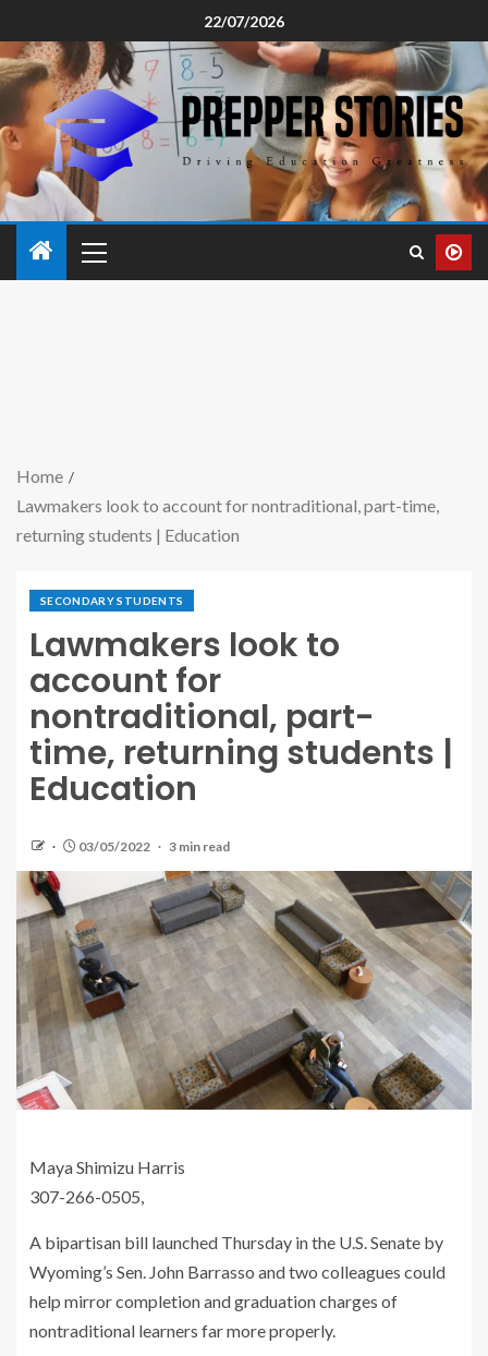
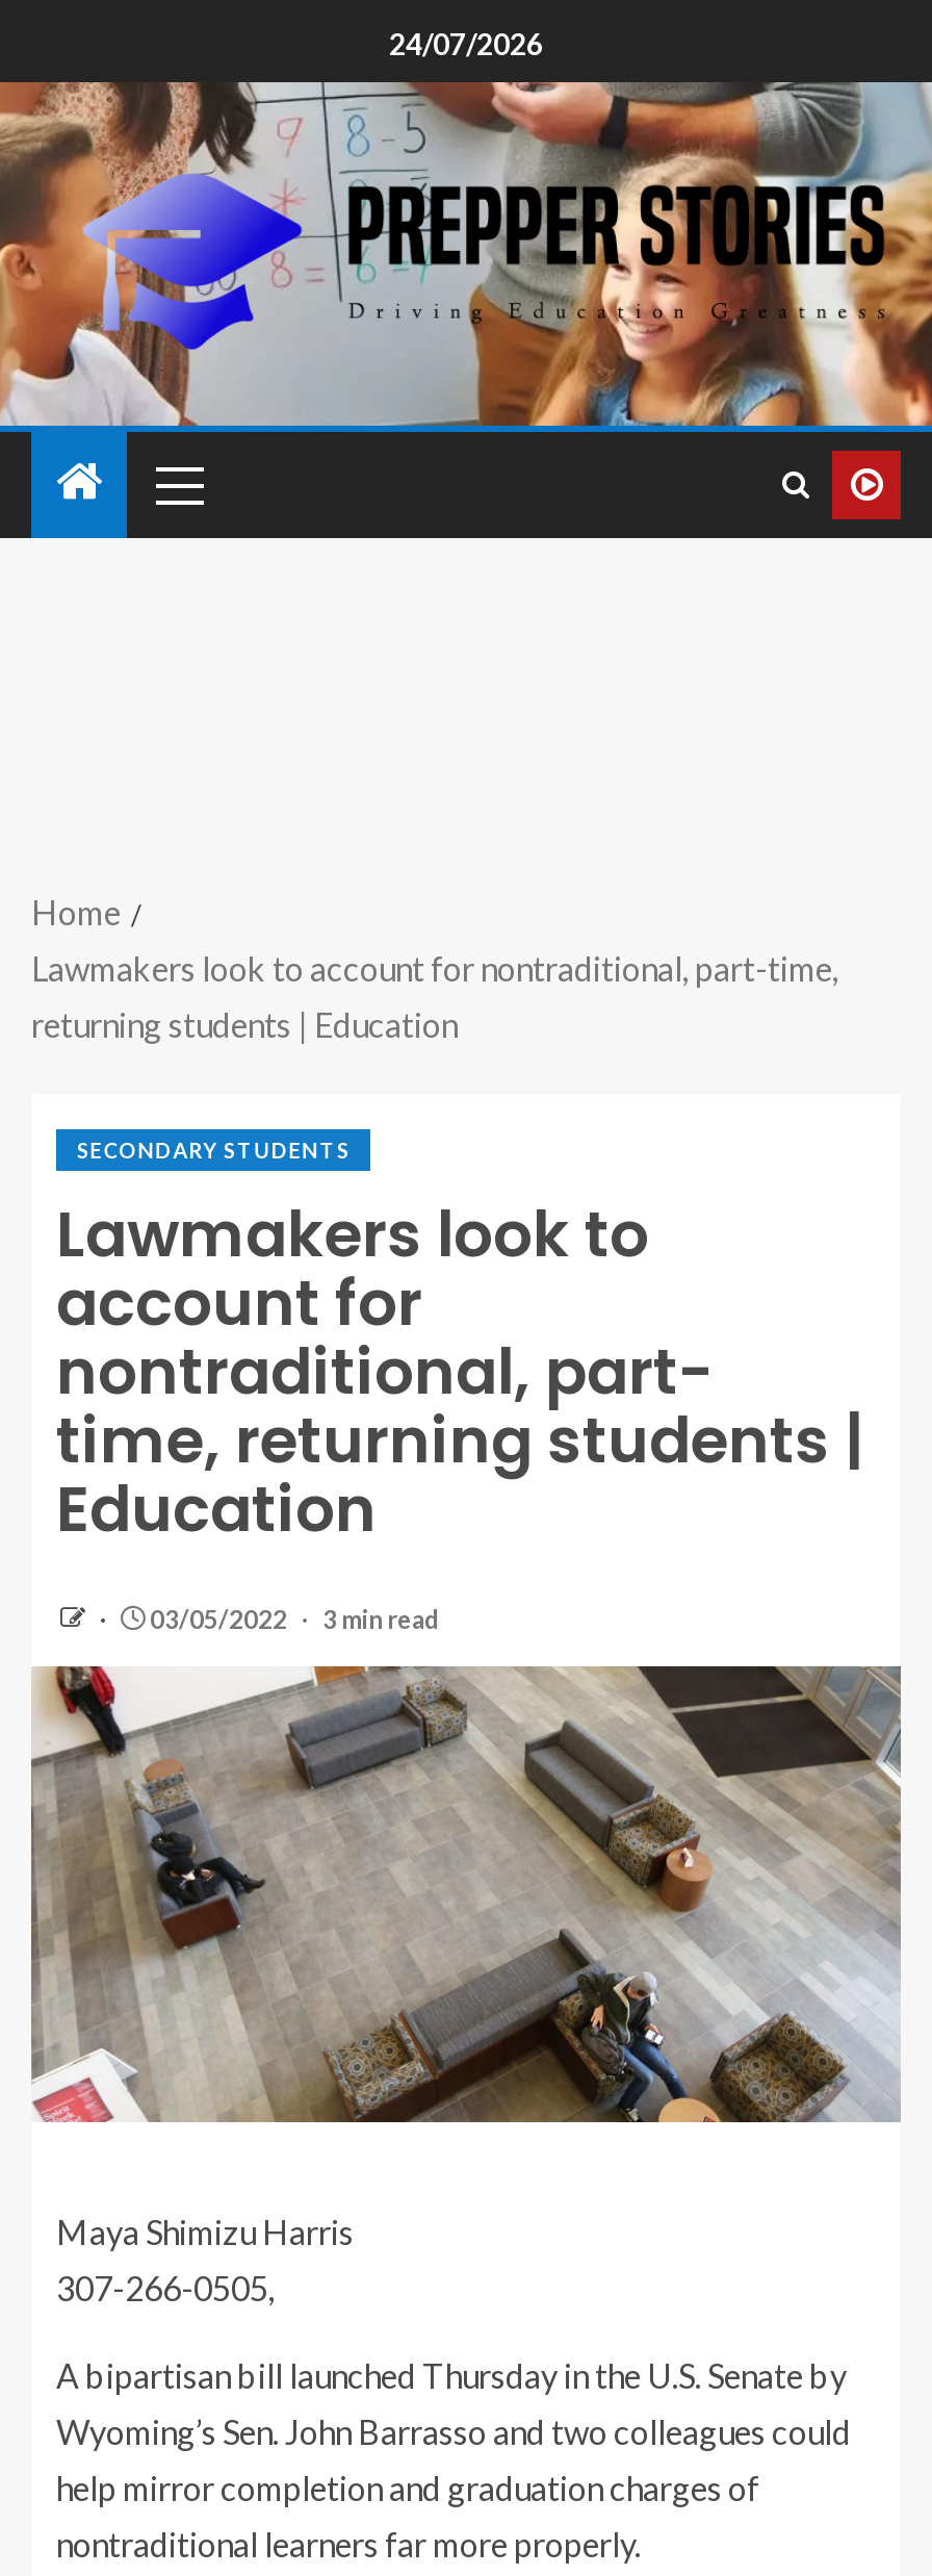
- 22/07/2026
+ 24/07/2026
